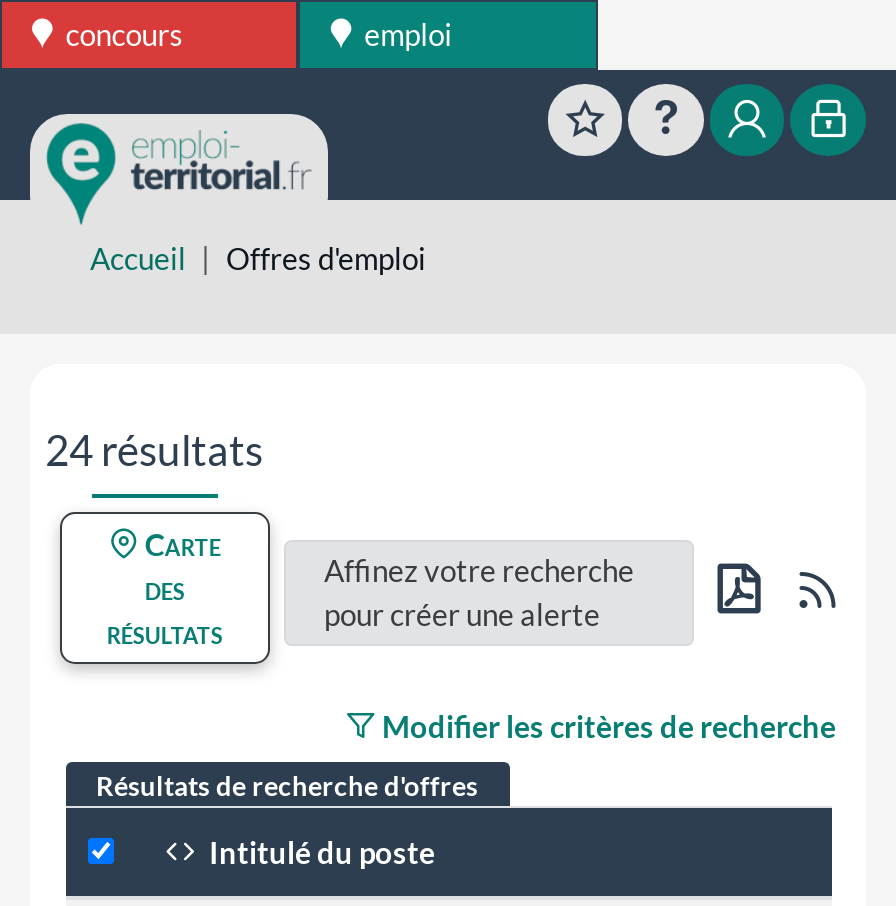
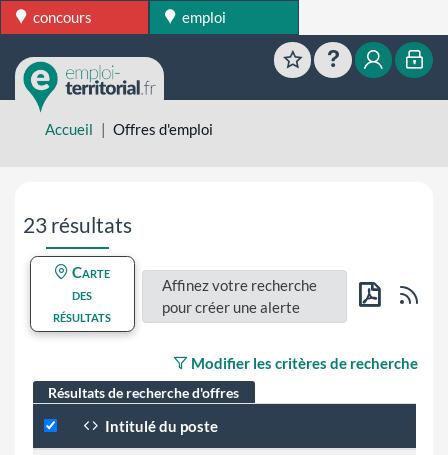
- 24 résultats
+ 23 résultats
